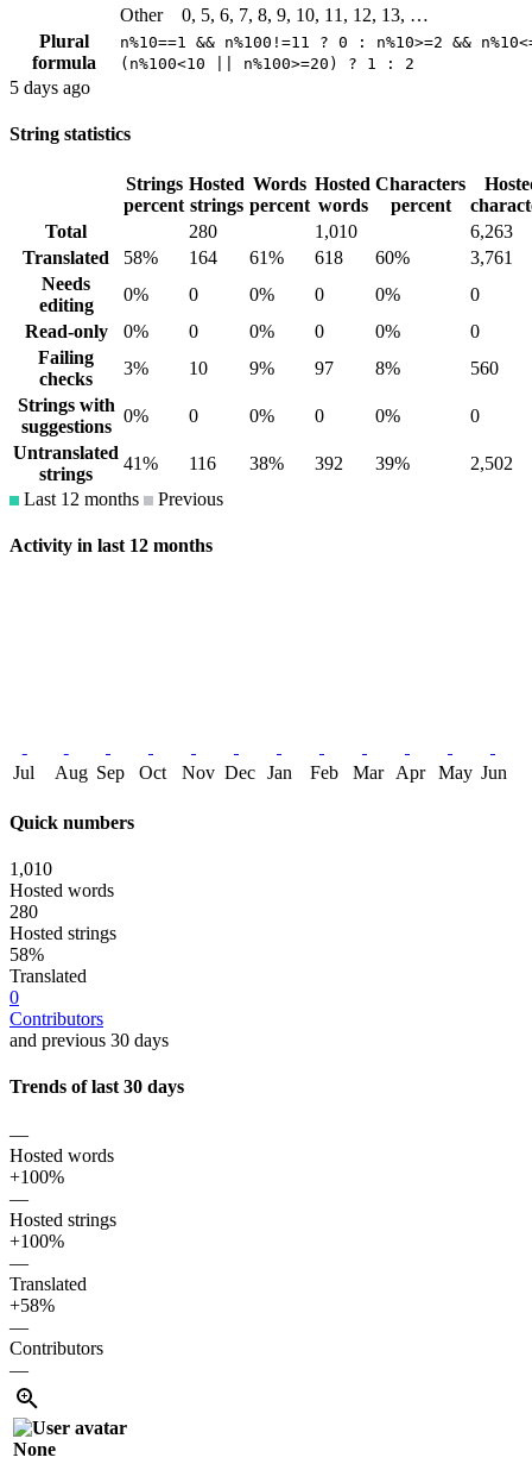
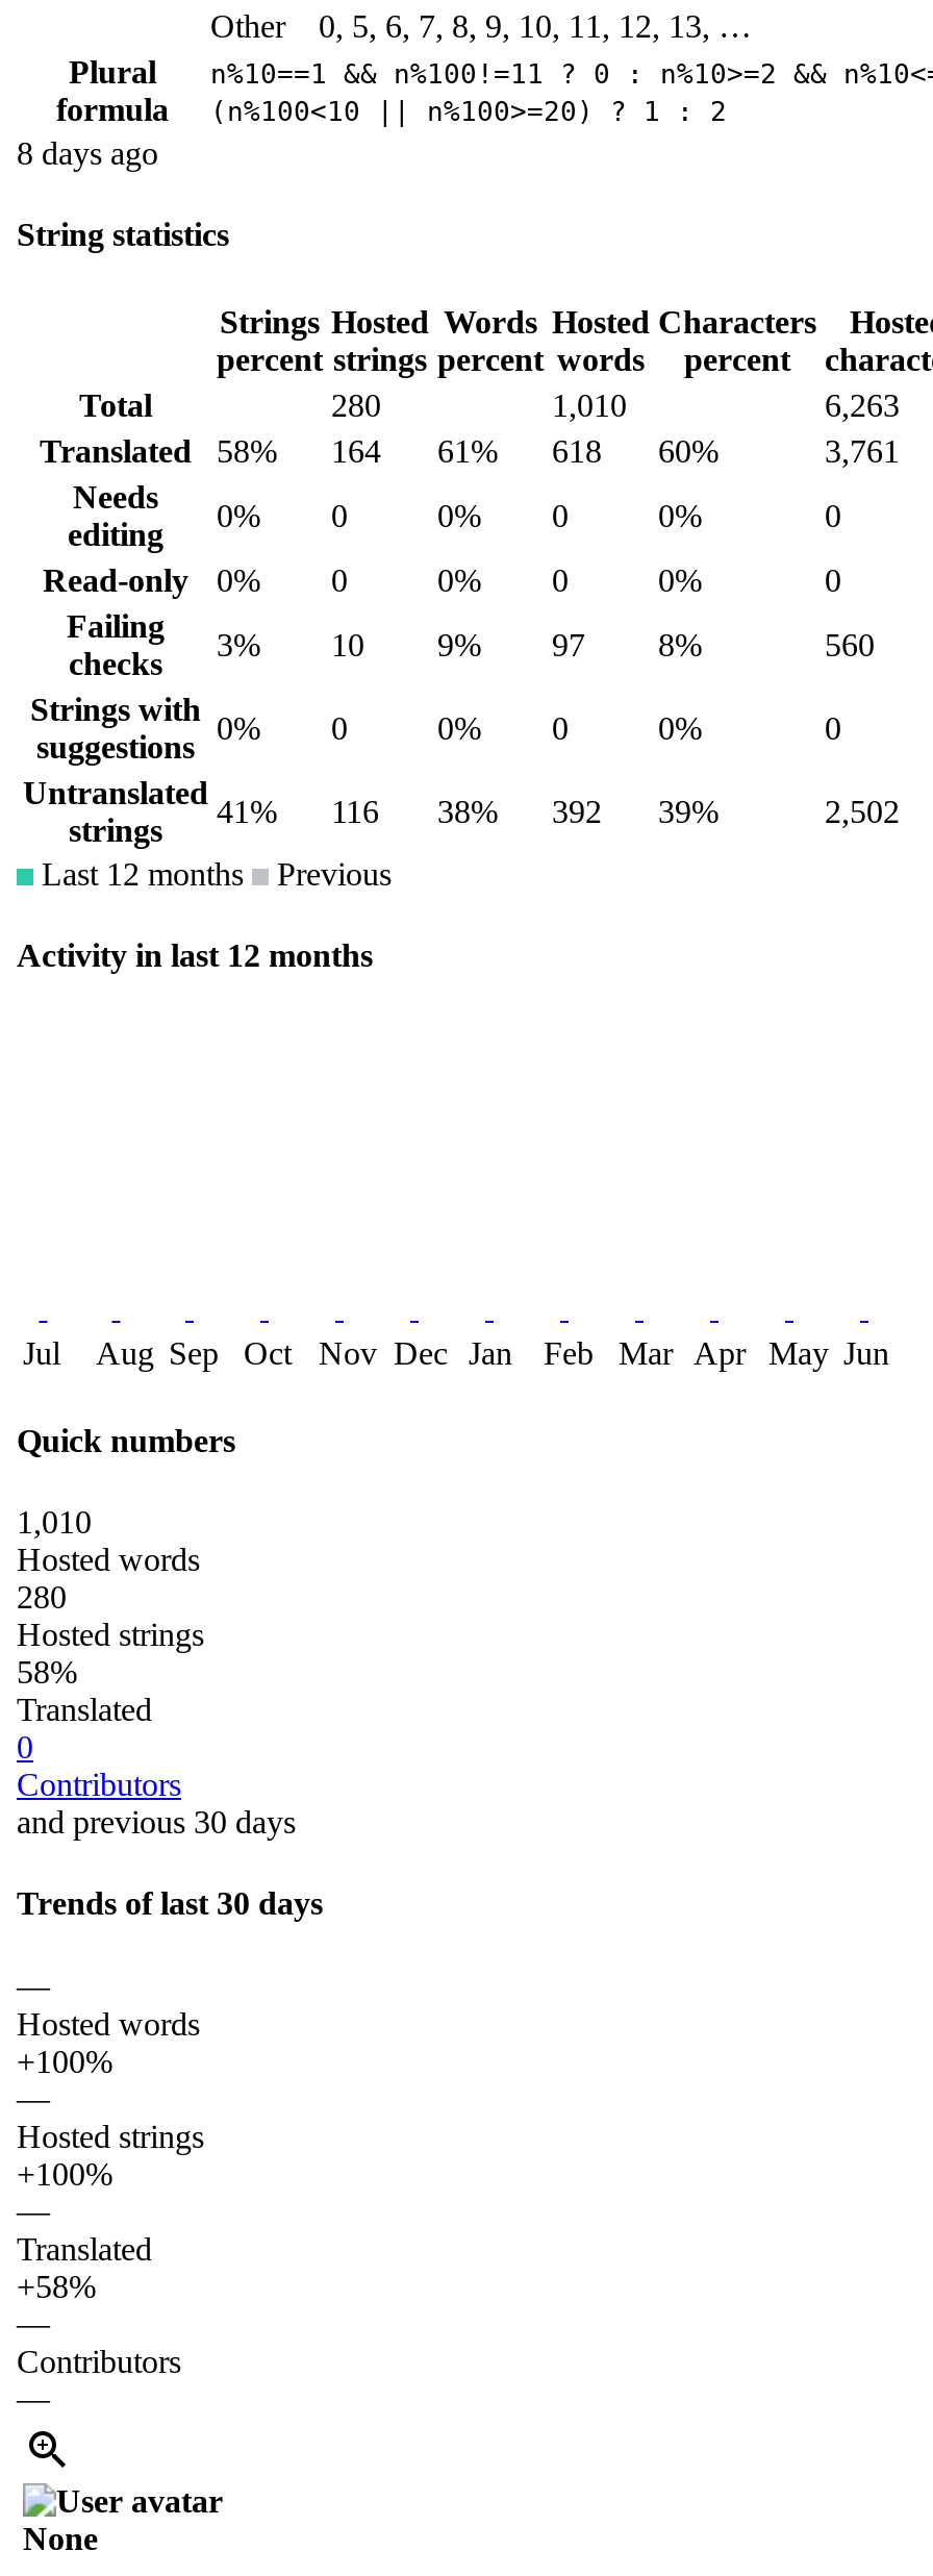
- 5 days ago
+ 8 days ago
